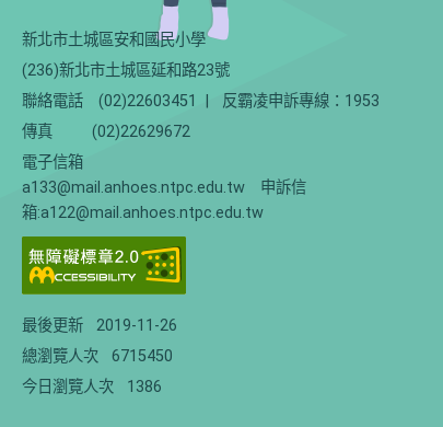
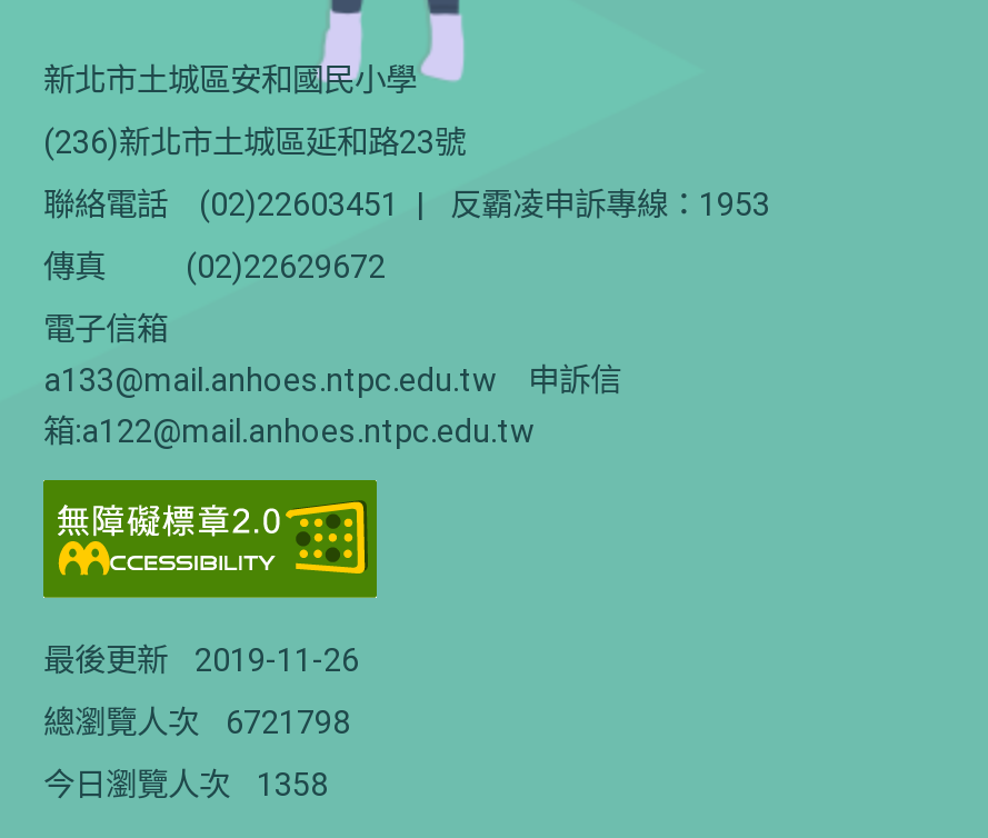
- 總瀏覽人次 6715450
+ 總瀏覽人次 6721798

- 今日瀏覽人次 1386
+ 今日瀏覽人次 1358
